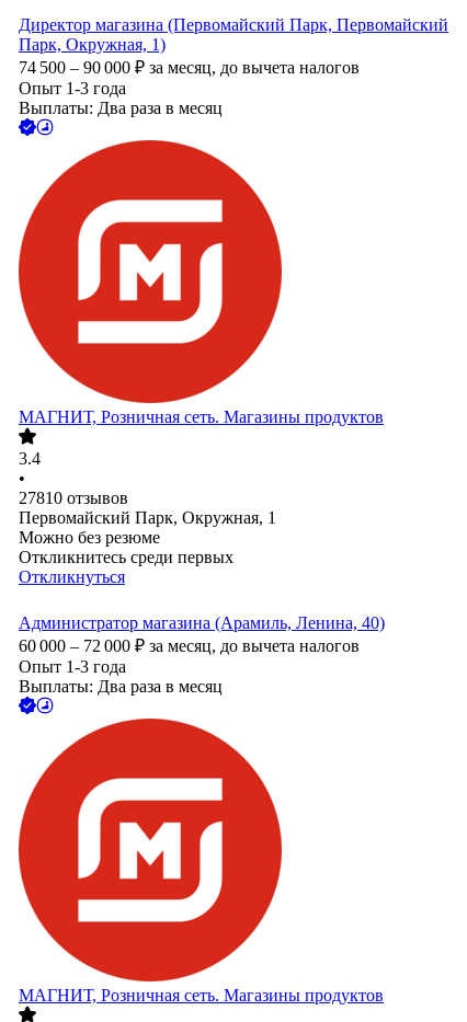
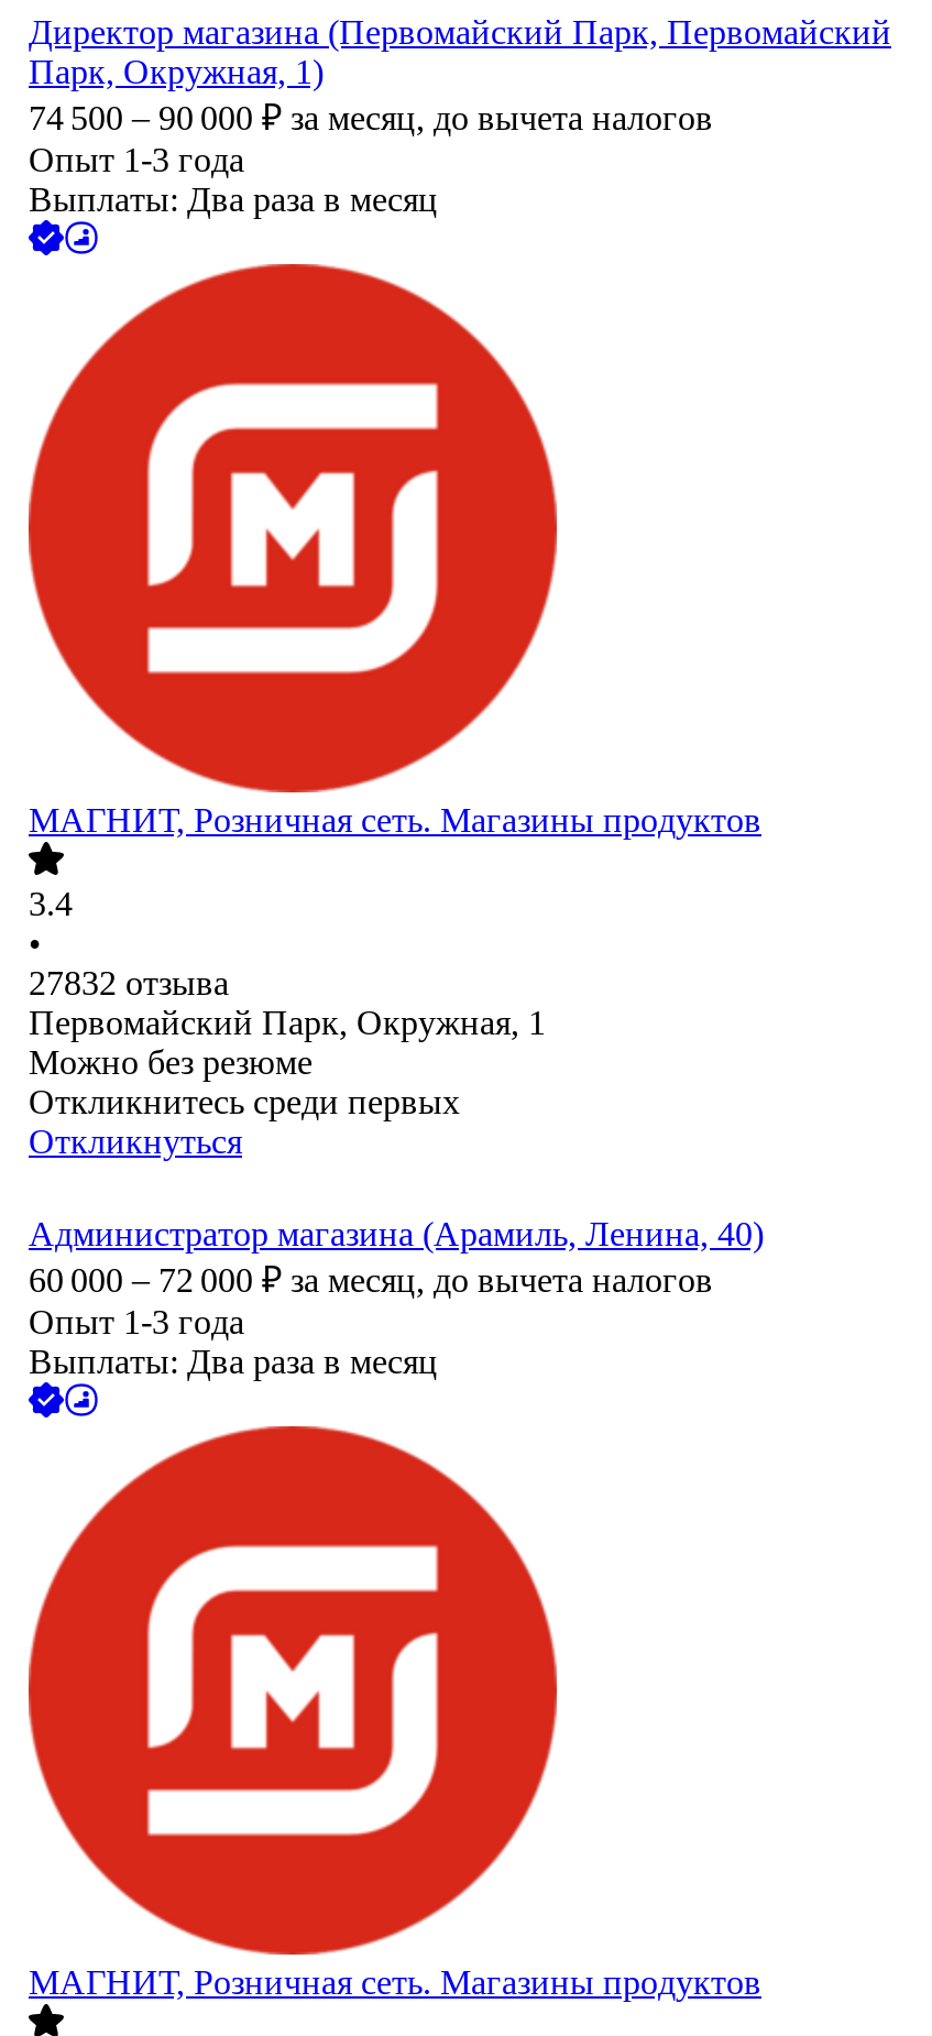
- 27810 отзывов
+ 27832 отзыва
